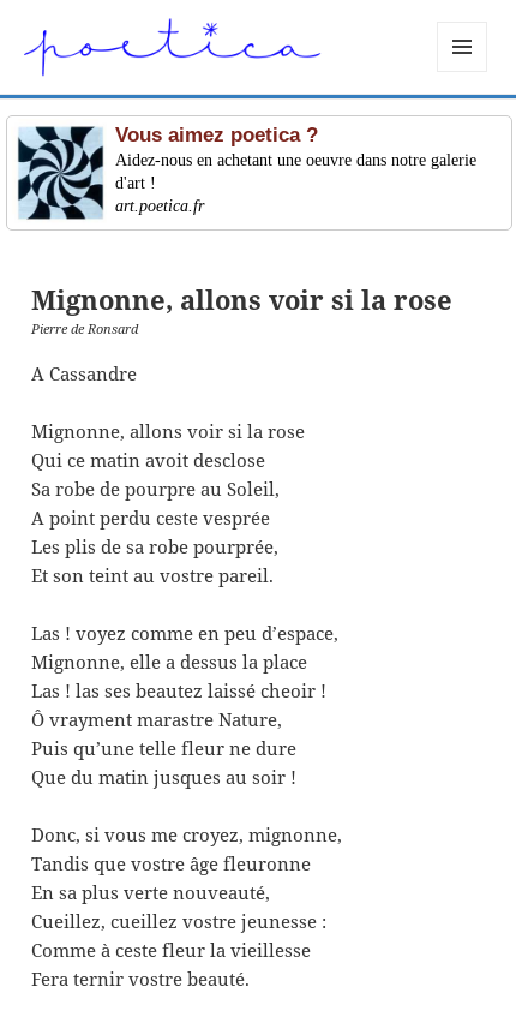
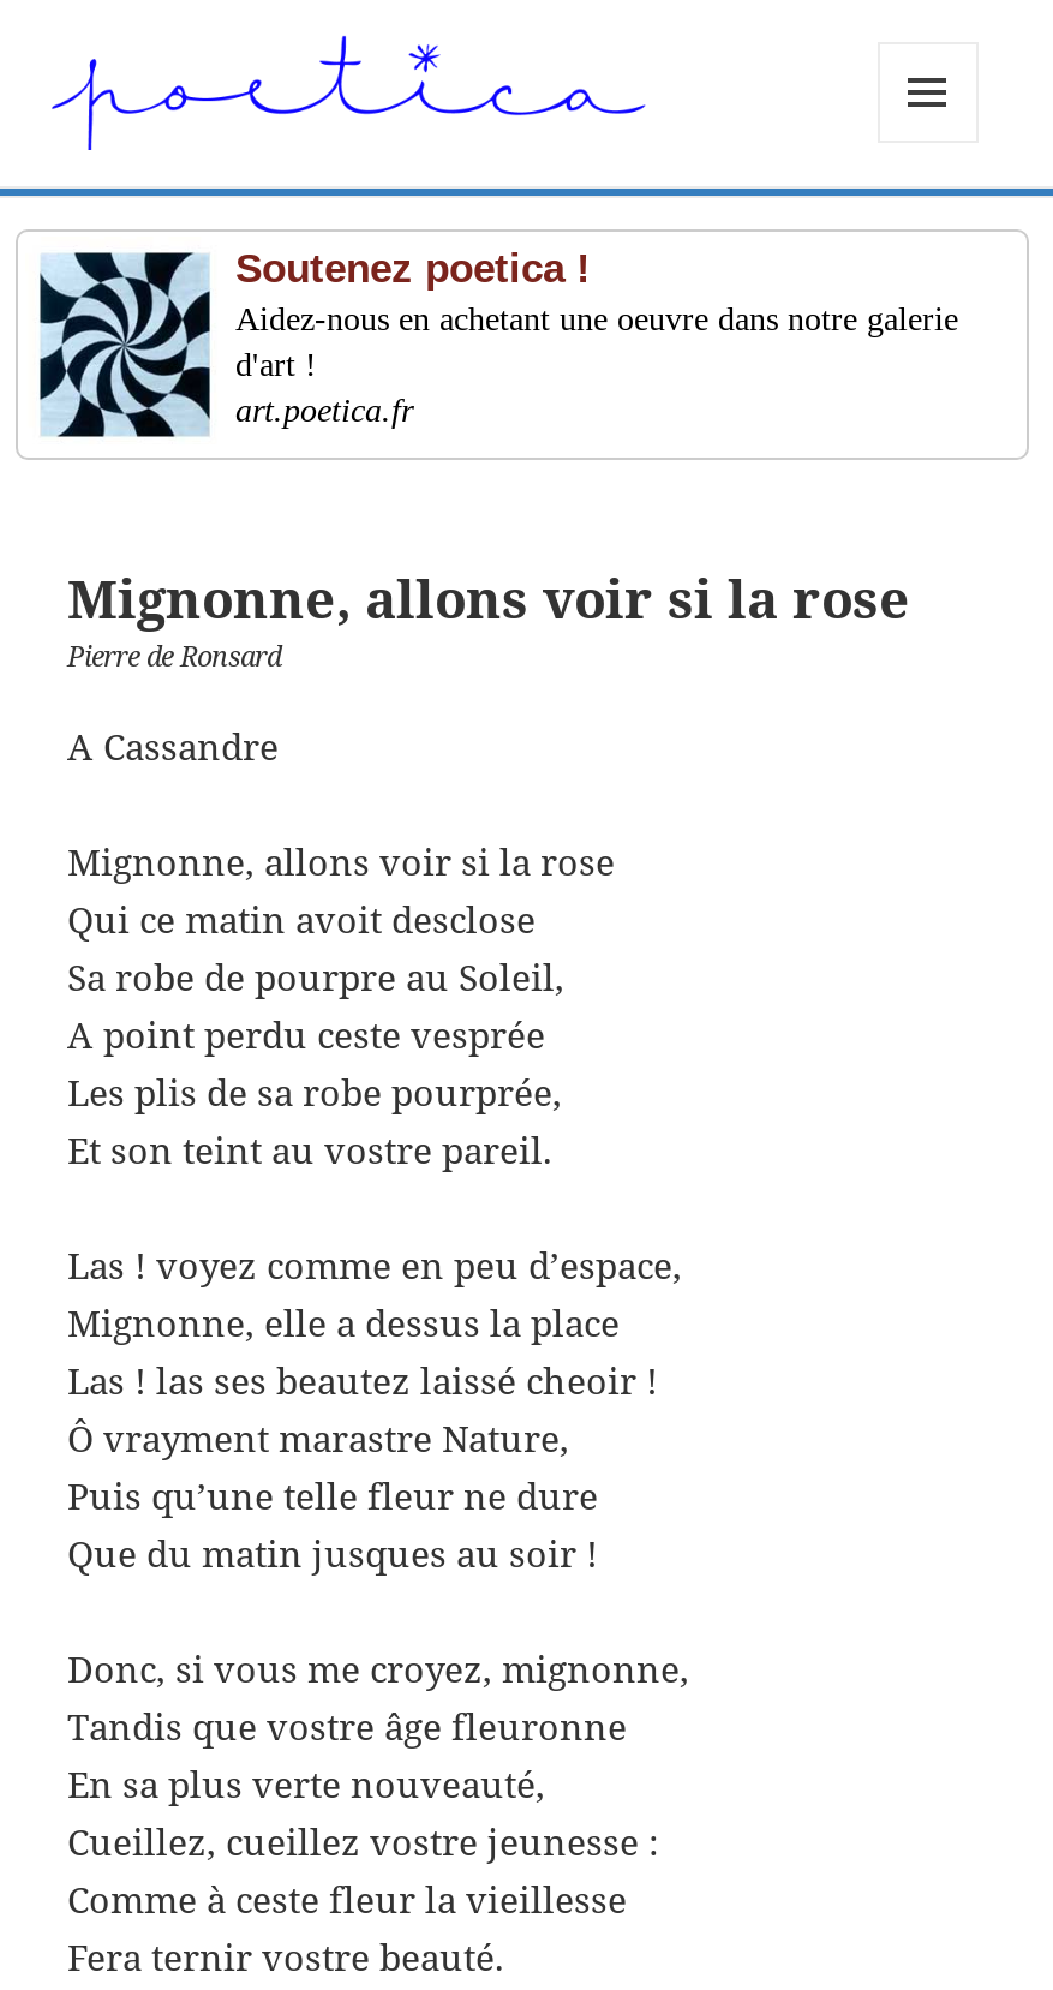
- Vous aimez poetica ?
+ Soutenez poetica !
